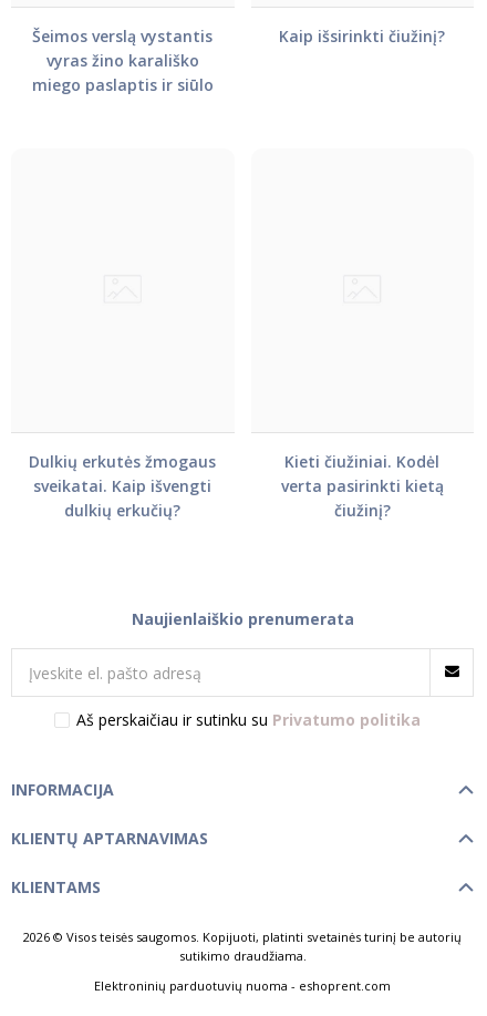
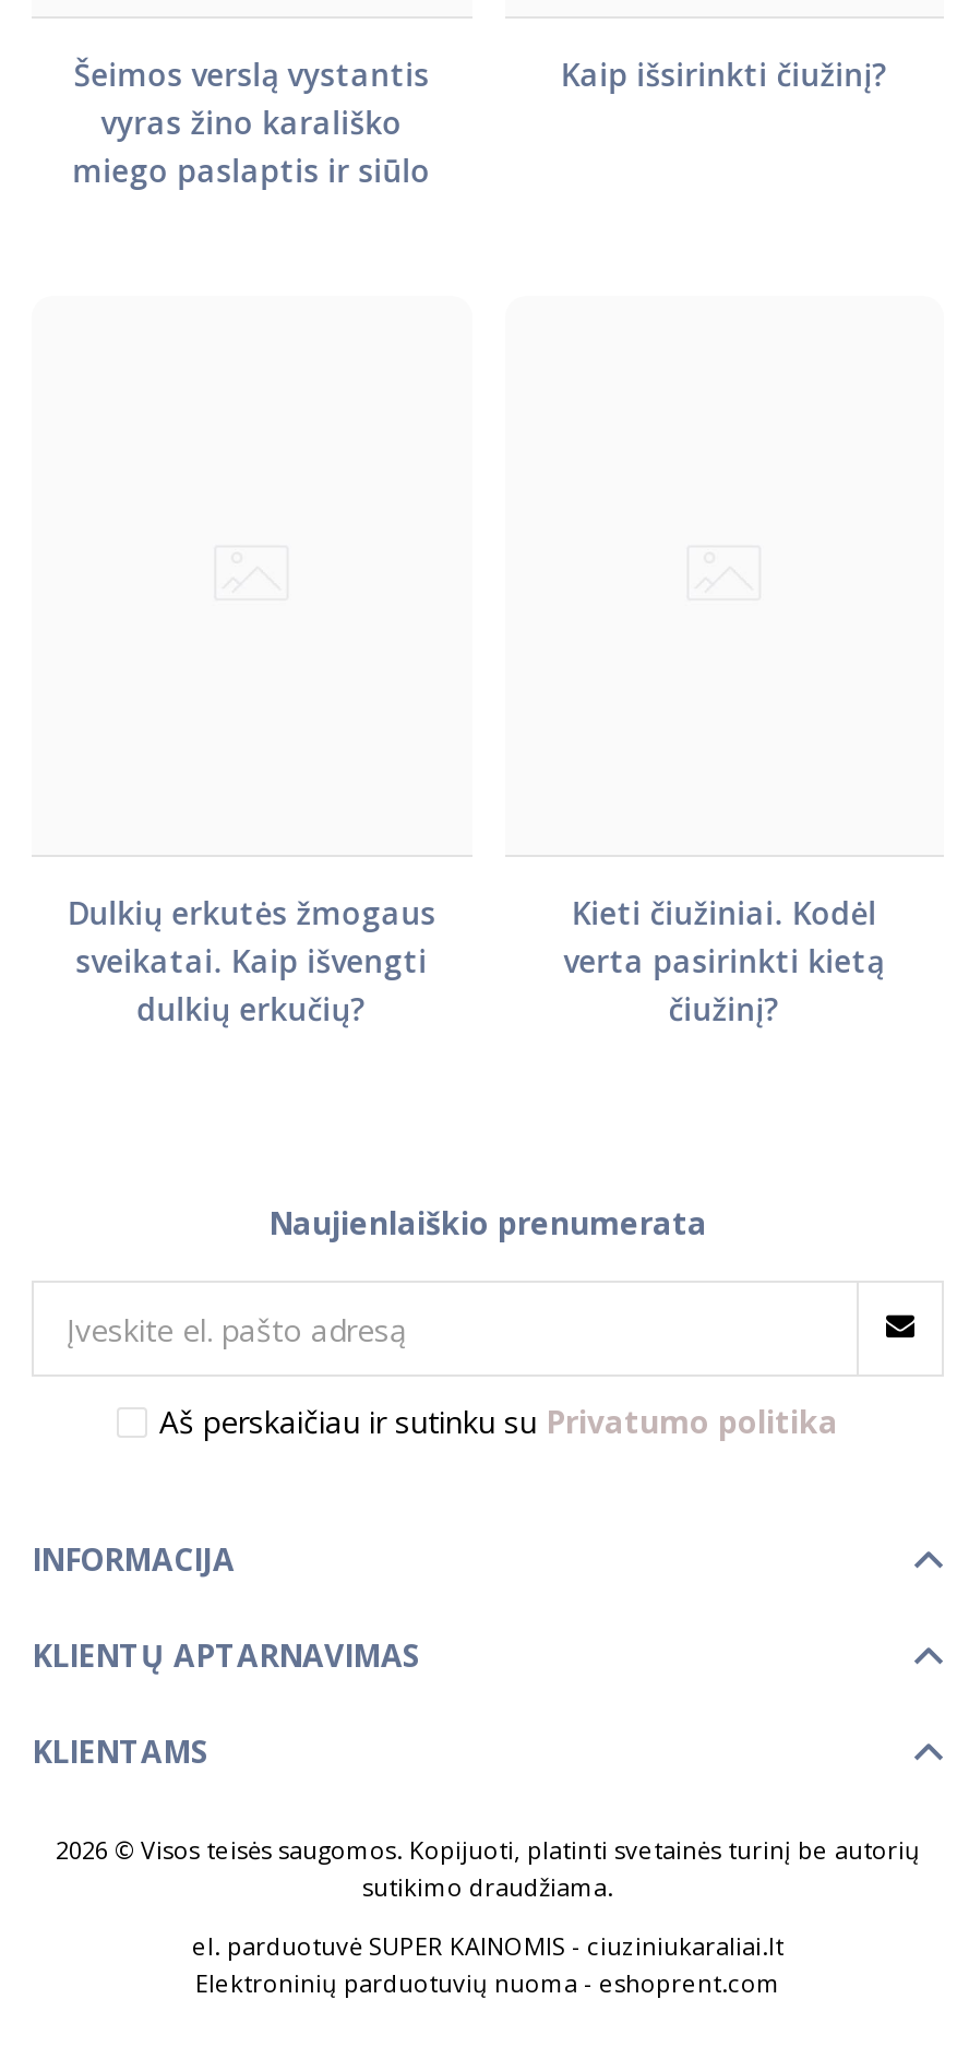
+ el. parduotuvė SUPER KAINOMIS - ciuziniukaraliai.lt
